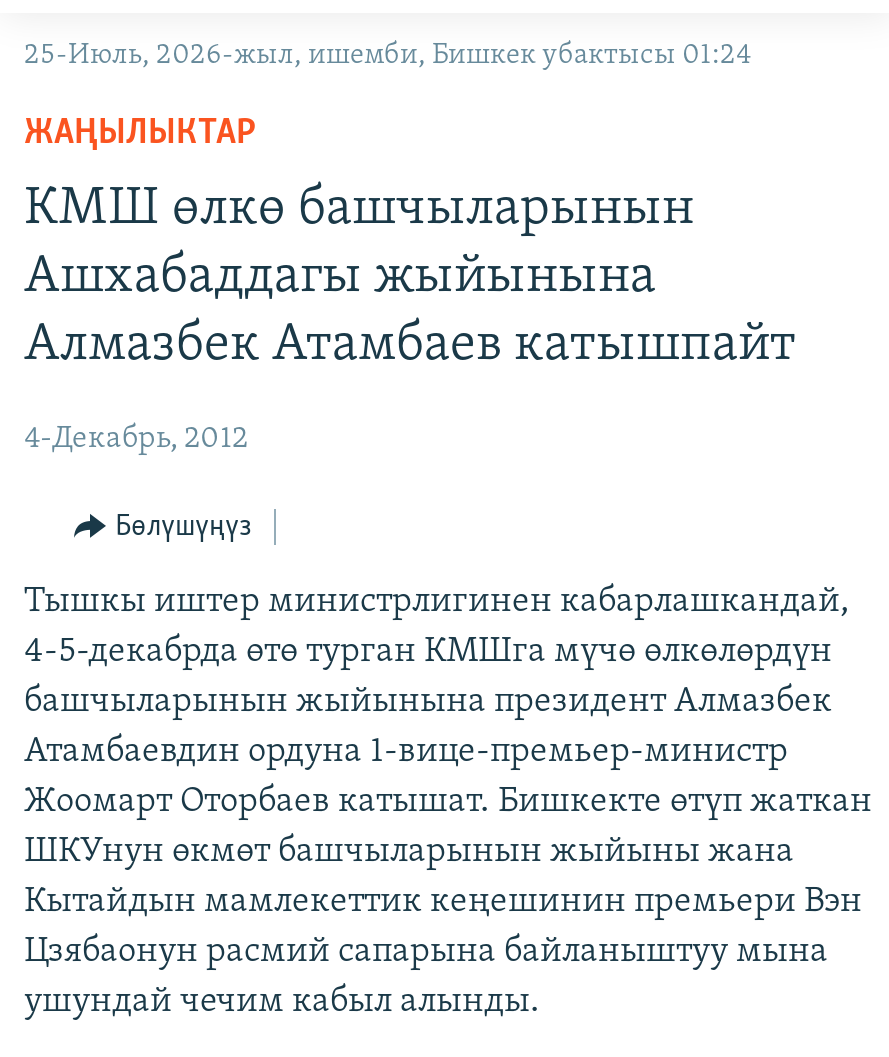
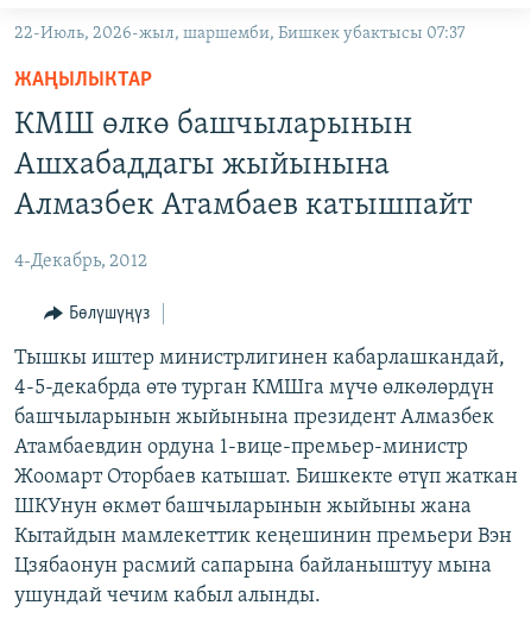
- 25-Июль, 2026-жыл, ишемби, Бишкек убактысы 01:24
+ 22-Июль, 2026-жыл, шаршемби, Бишкек убактысы 07:37
